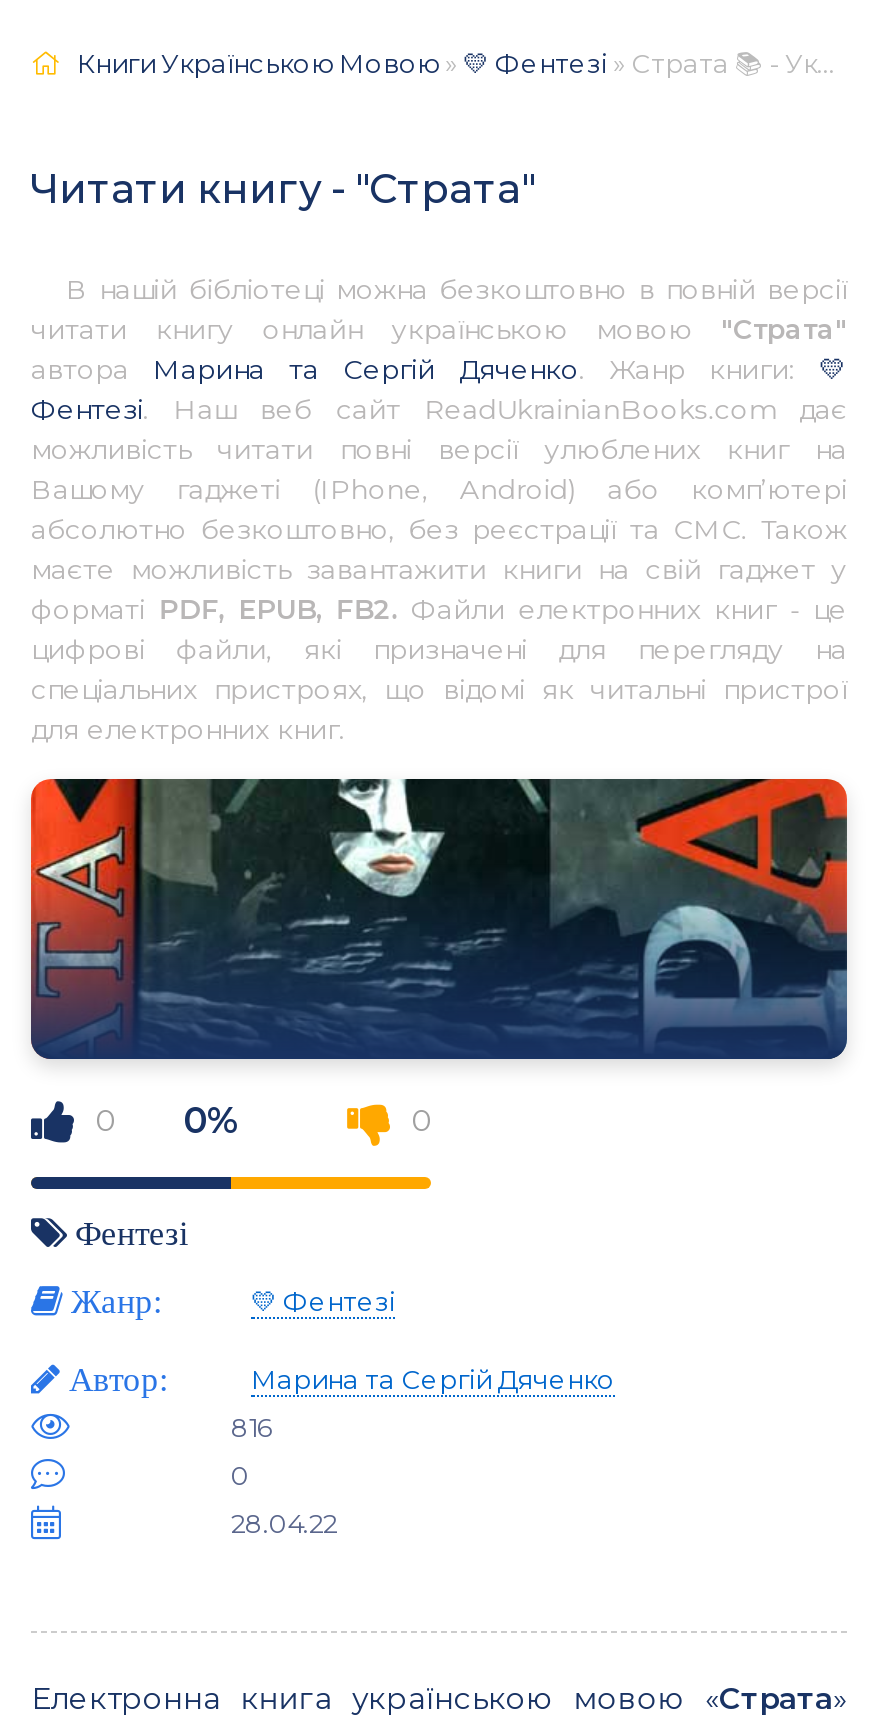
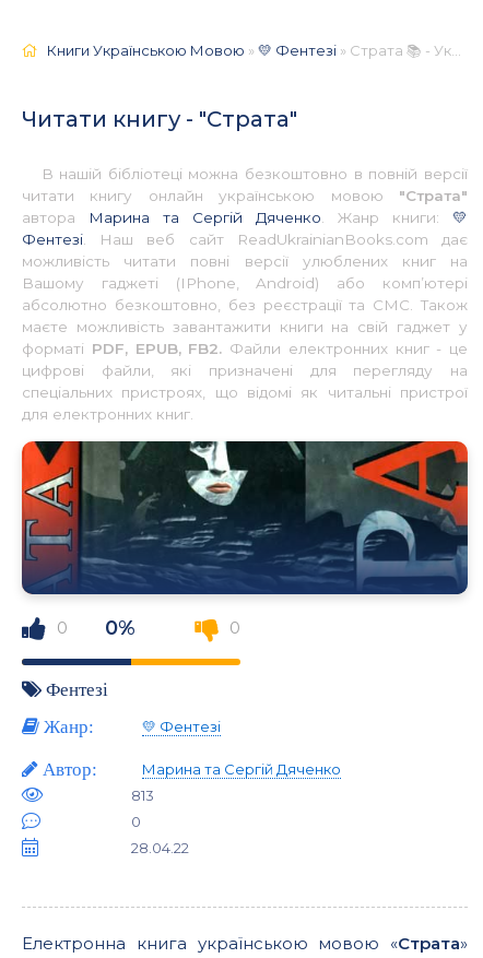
- 816
+ 813
